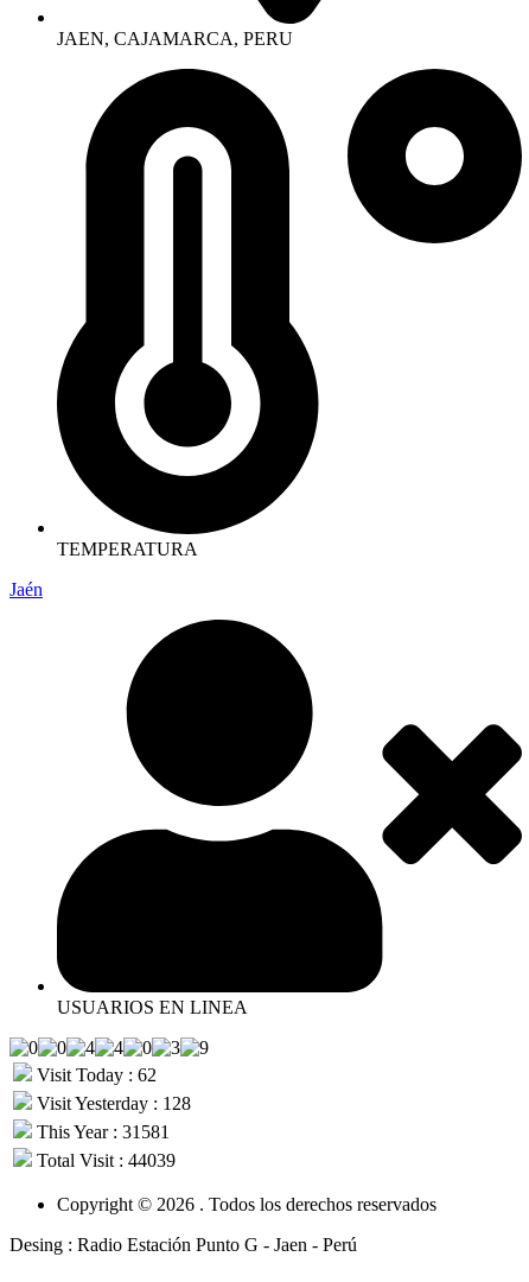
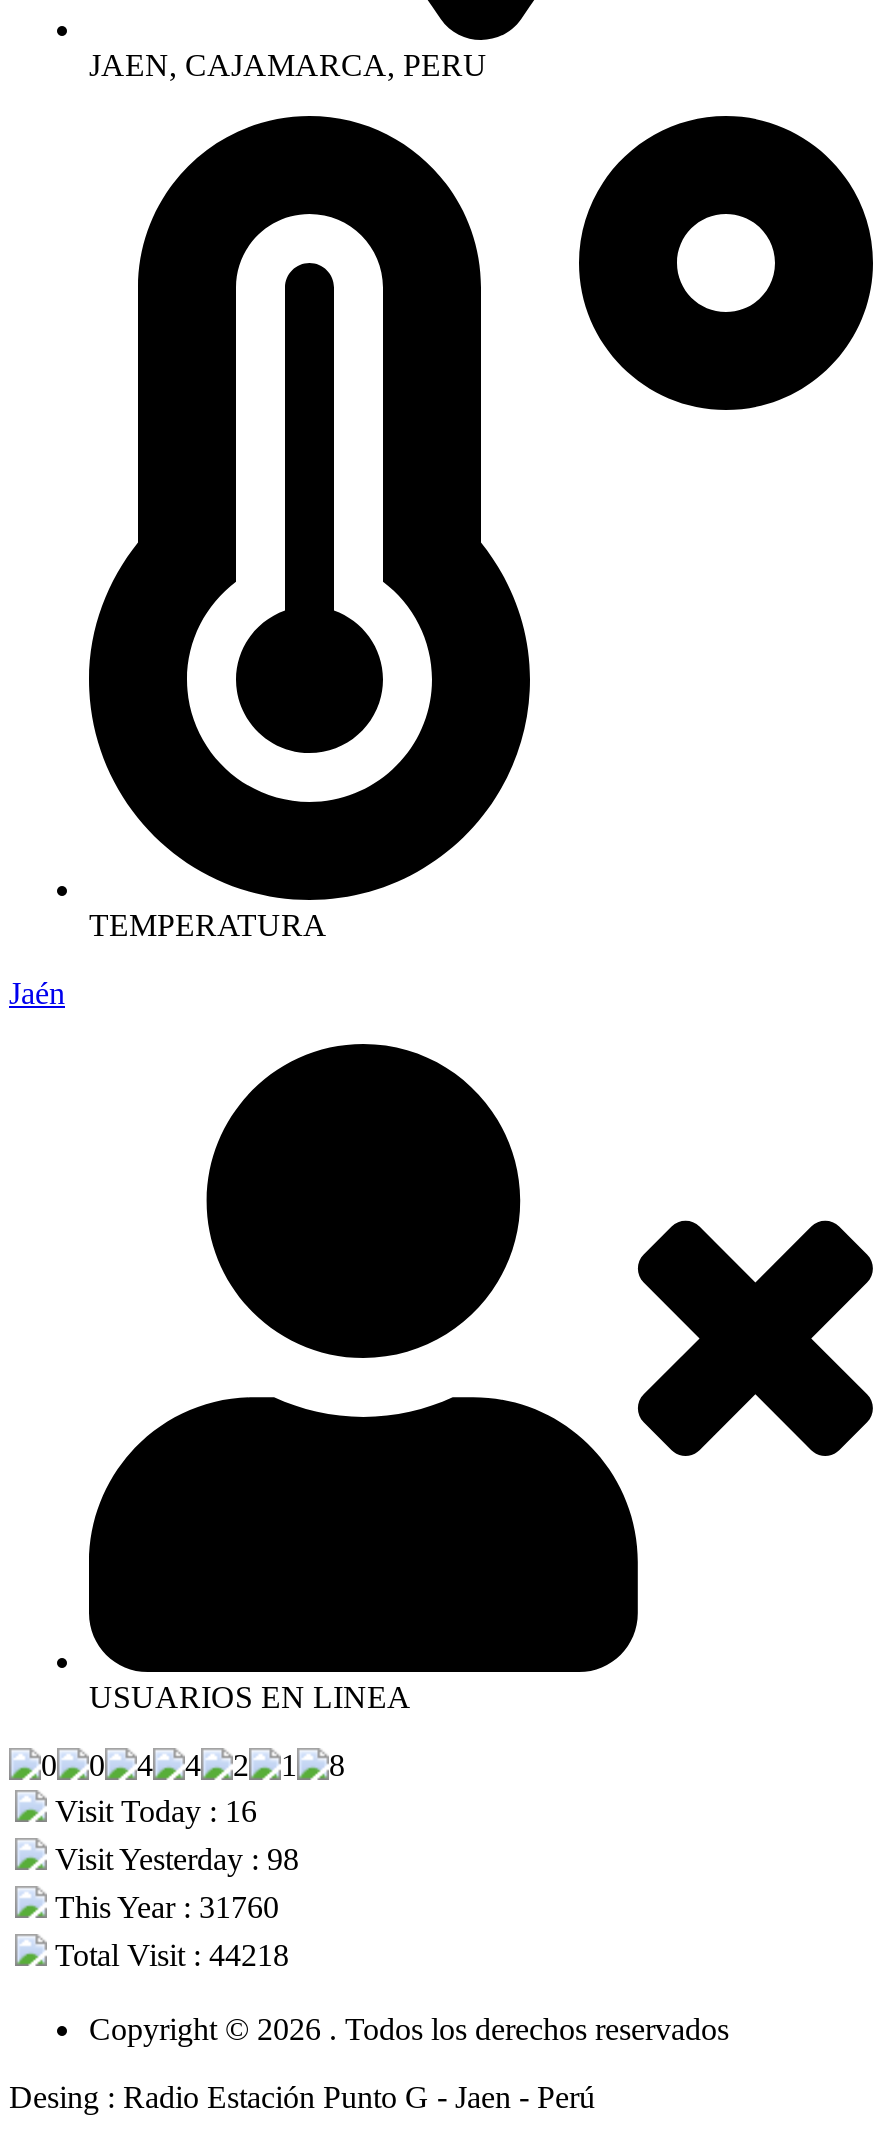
- Visit Today : 62
+ Visit Today : 16

- Visit Yesterday : 128
+ Visit Yesterday : 98

- This Year : 31581
+ This Year : 31760

- Total Visit : 44039
+ Total Visit : 44218
